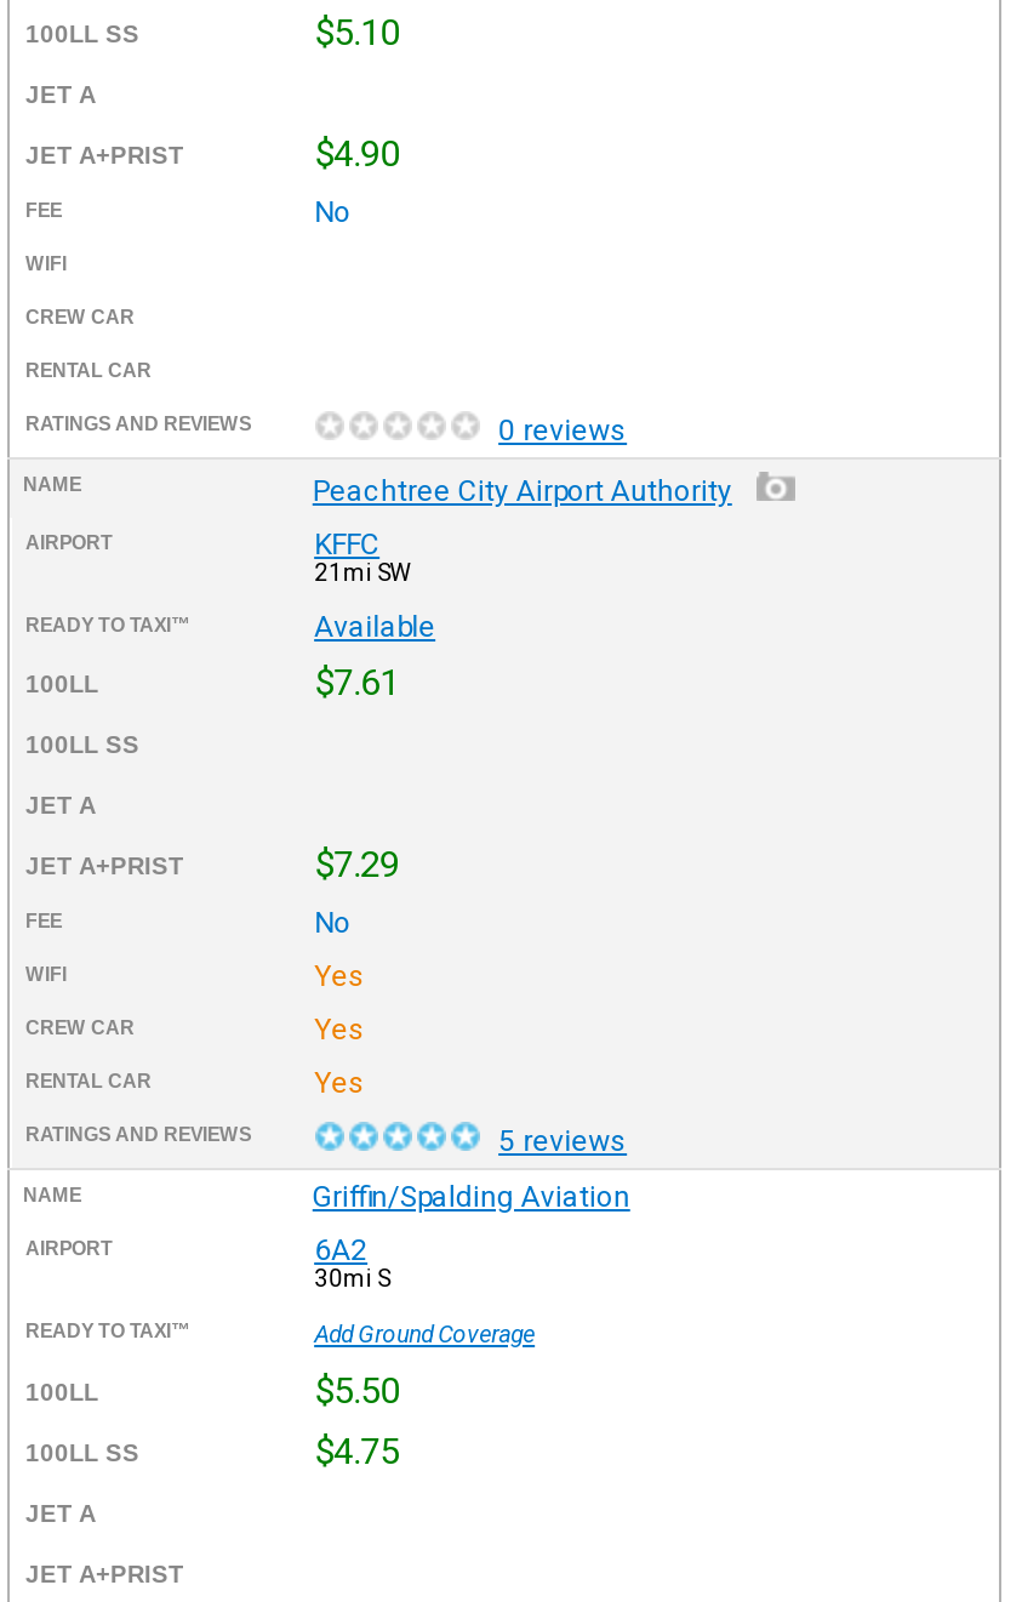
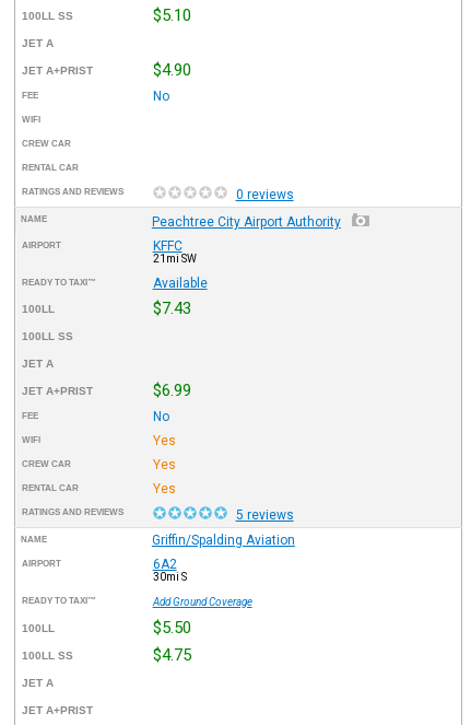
- $7.61
+ $7.43

- $7.29
+ $6.99
